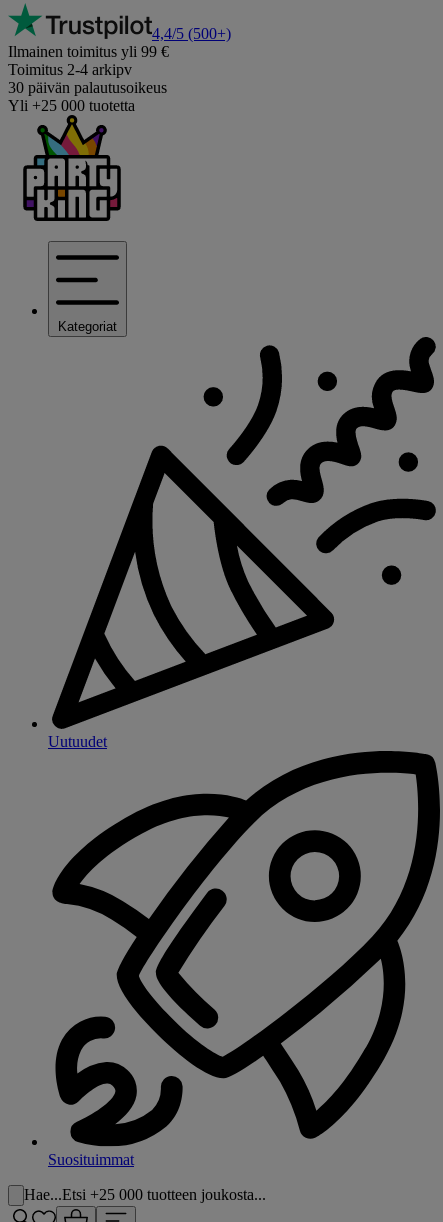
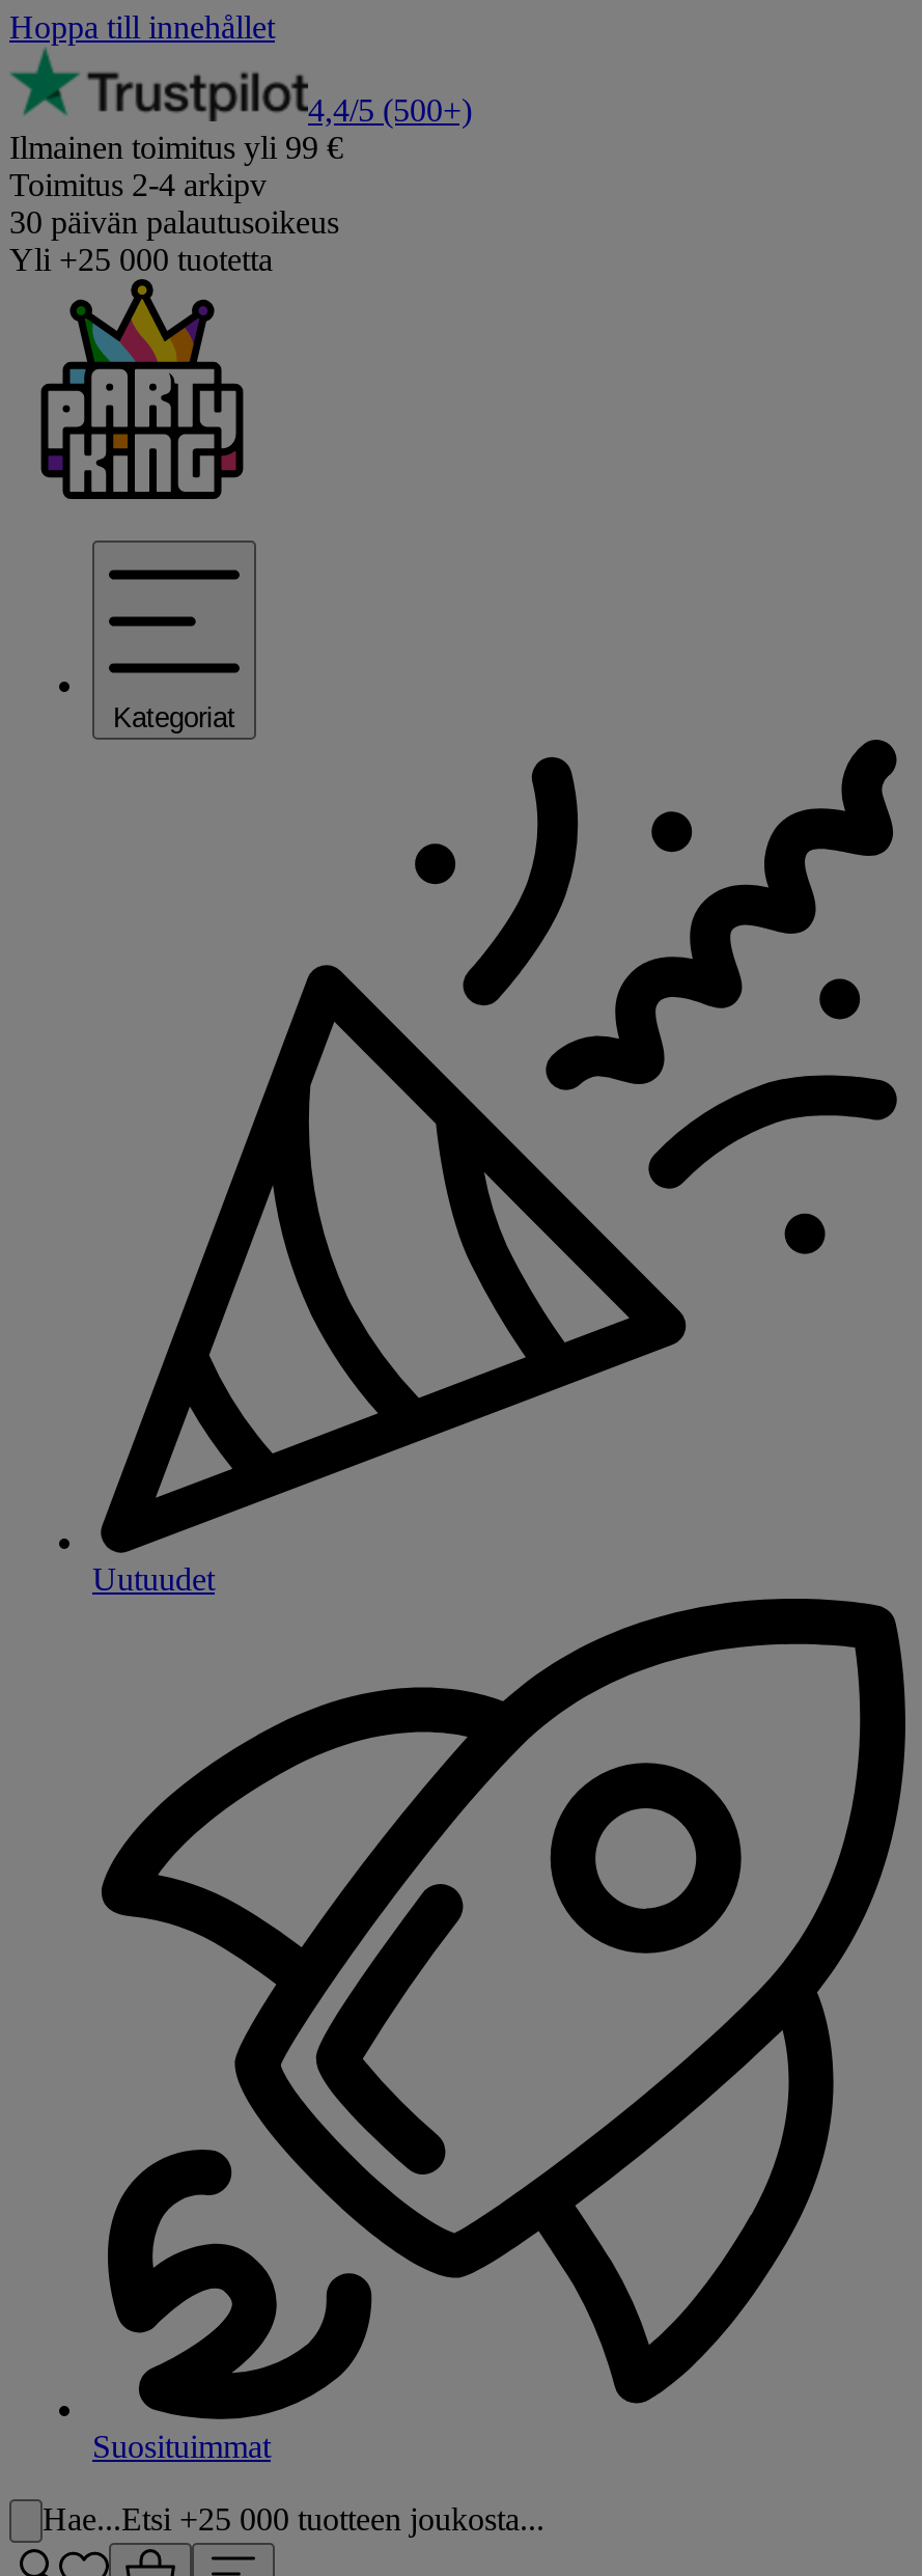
+ Hoppa till innehållet
